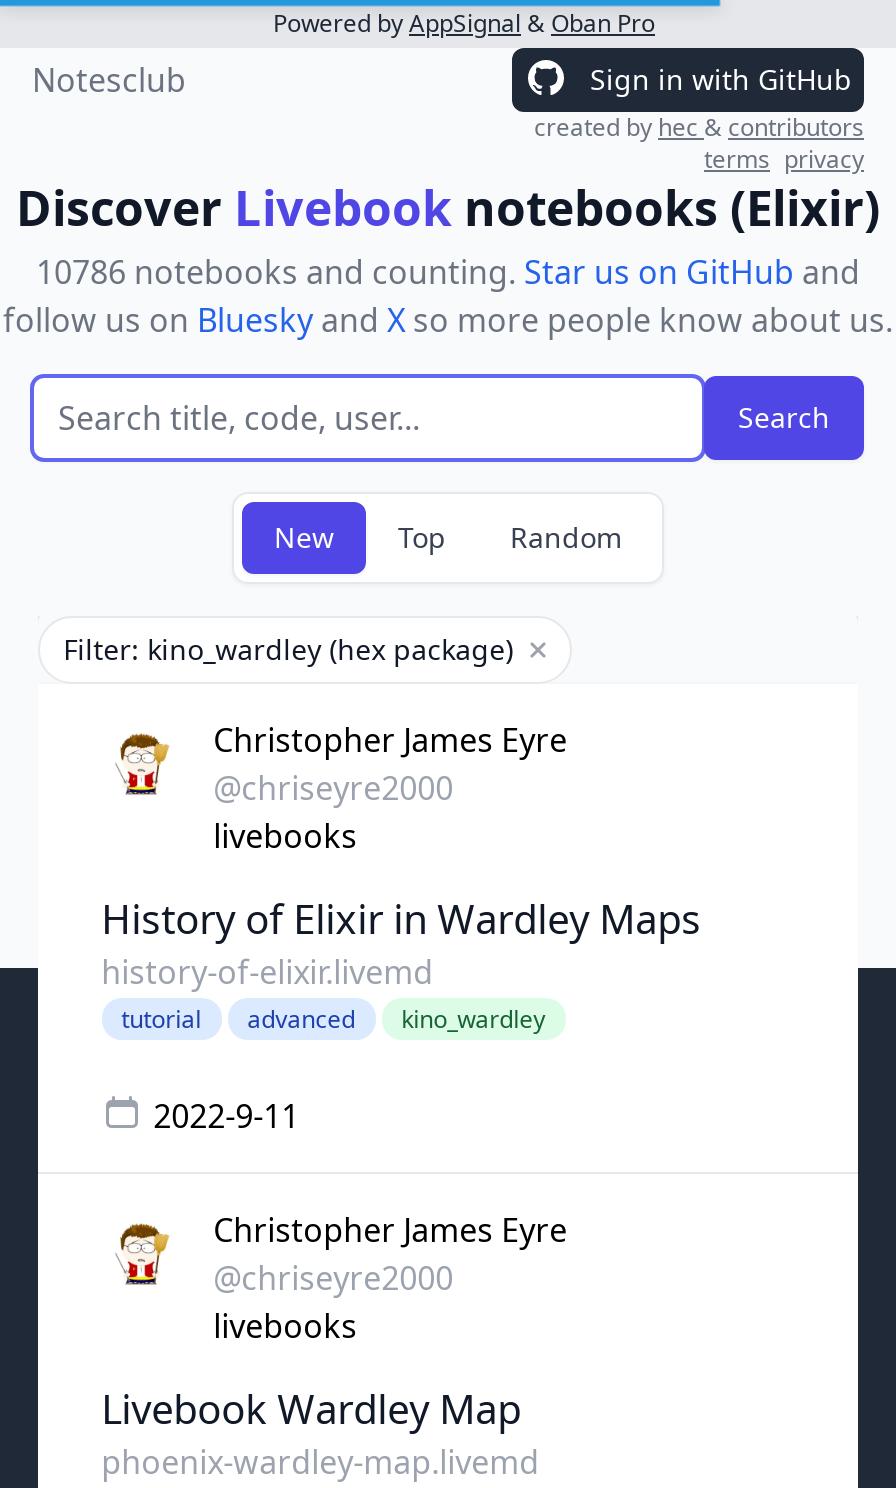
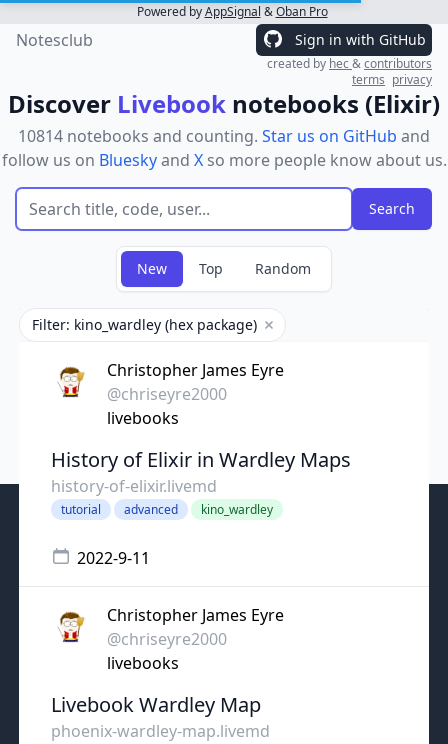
- 10786 notebooks and counting. Star us on GitHub and
+ 10814 notebooks and counting. Star us on GitHub and
